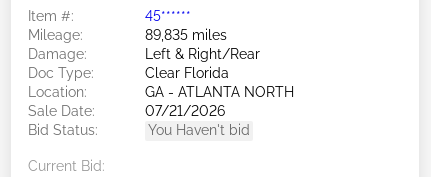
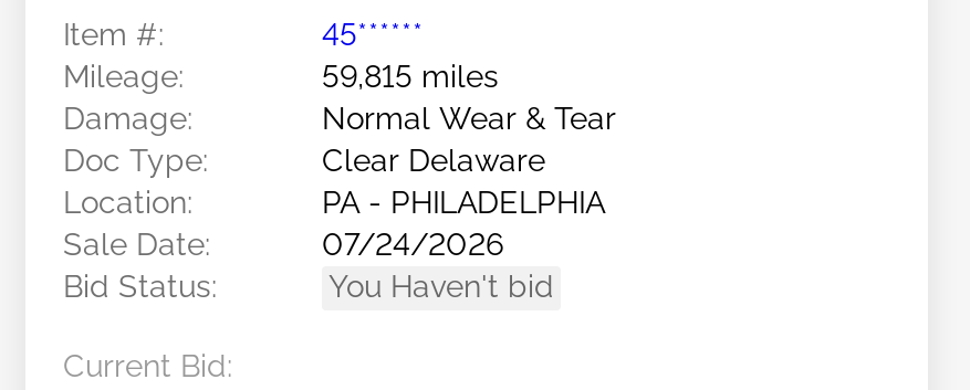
- 89,835 miles
+ 59,815 miles

- Left & Right/Rear
+ Normal Wear & Tear

- Clear Florida
+ Clear Delaware

- GA - ATLANTA NORTH
+ PA - PHILADELPHIA

- 07/21/2026
+ 07/24/2026
